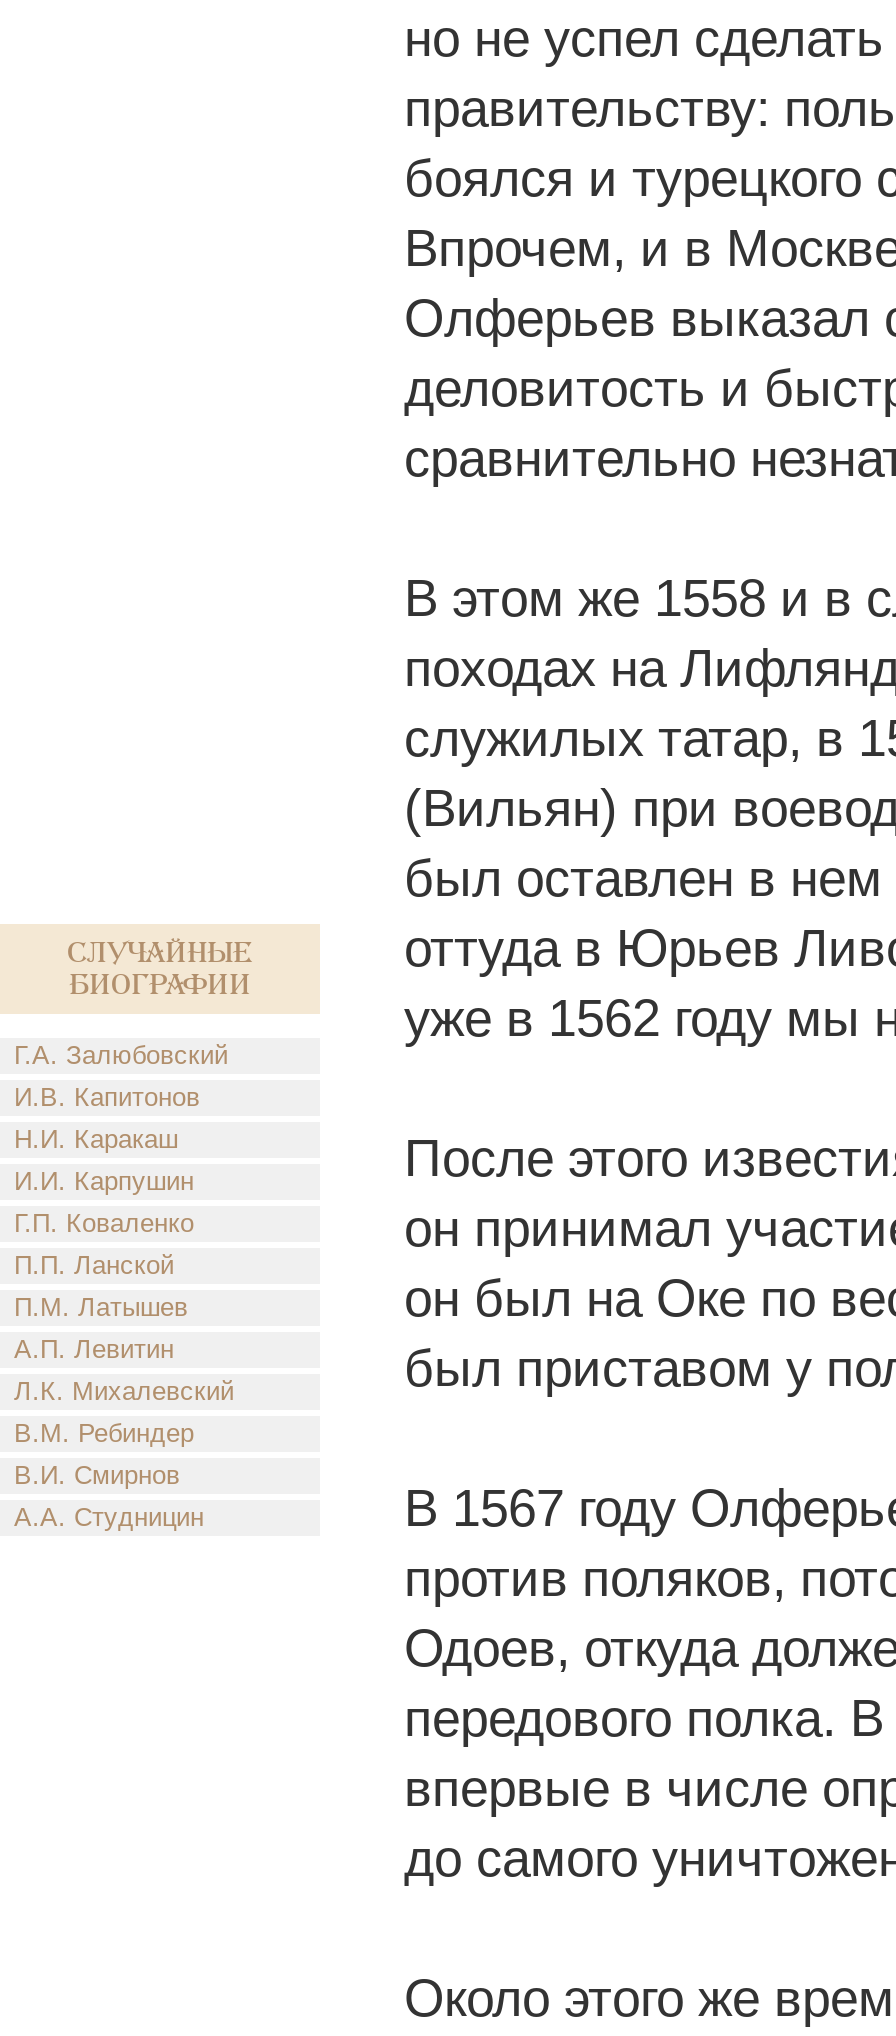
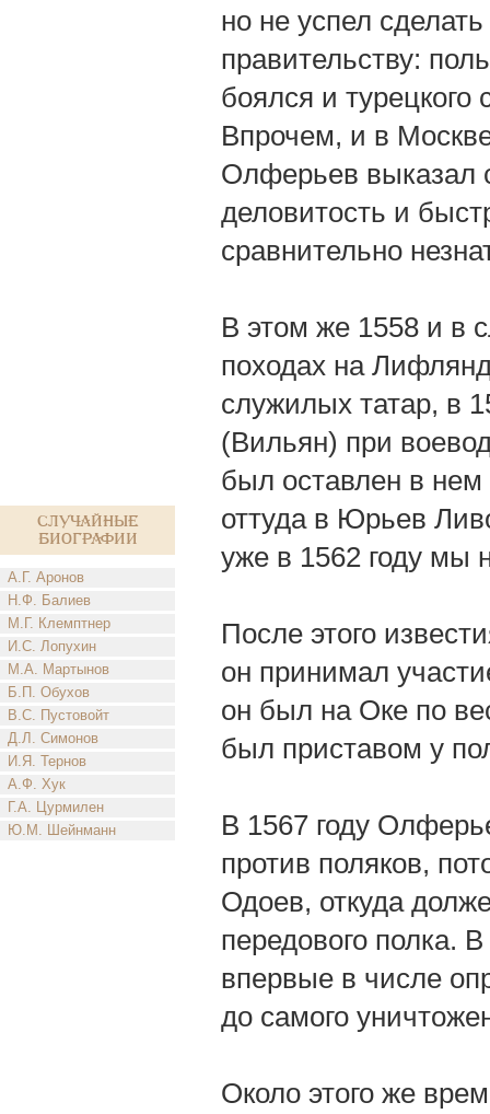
- Г.А. Залюбовский
- И.В. Капитонов
- Н.И. Каракаш
- И.И. Карпушин
- Г.П. Коваленко
- П.П. Ланской
- П.М. Латышев
- А.П. Левитин
- Л.К. Михалевский
- В.М. Ребиндер
- В.И. Смирнов
- А.А. Студницин
+ А.Г. Аронов
+ Н.Ф. Балиев
+ М.Г. Клемптнер
+ И.С. Лопухин
+ М.А. Мартынов
+ Б.П. Обухов
+ В.С. Пустовойт
+ Д.Л. Симонов
+ И.Я. Тернов
+ А.Ф. Хук
+ Г.А. Цурмилен
+ Ю.М. Шейнманн
